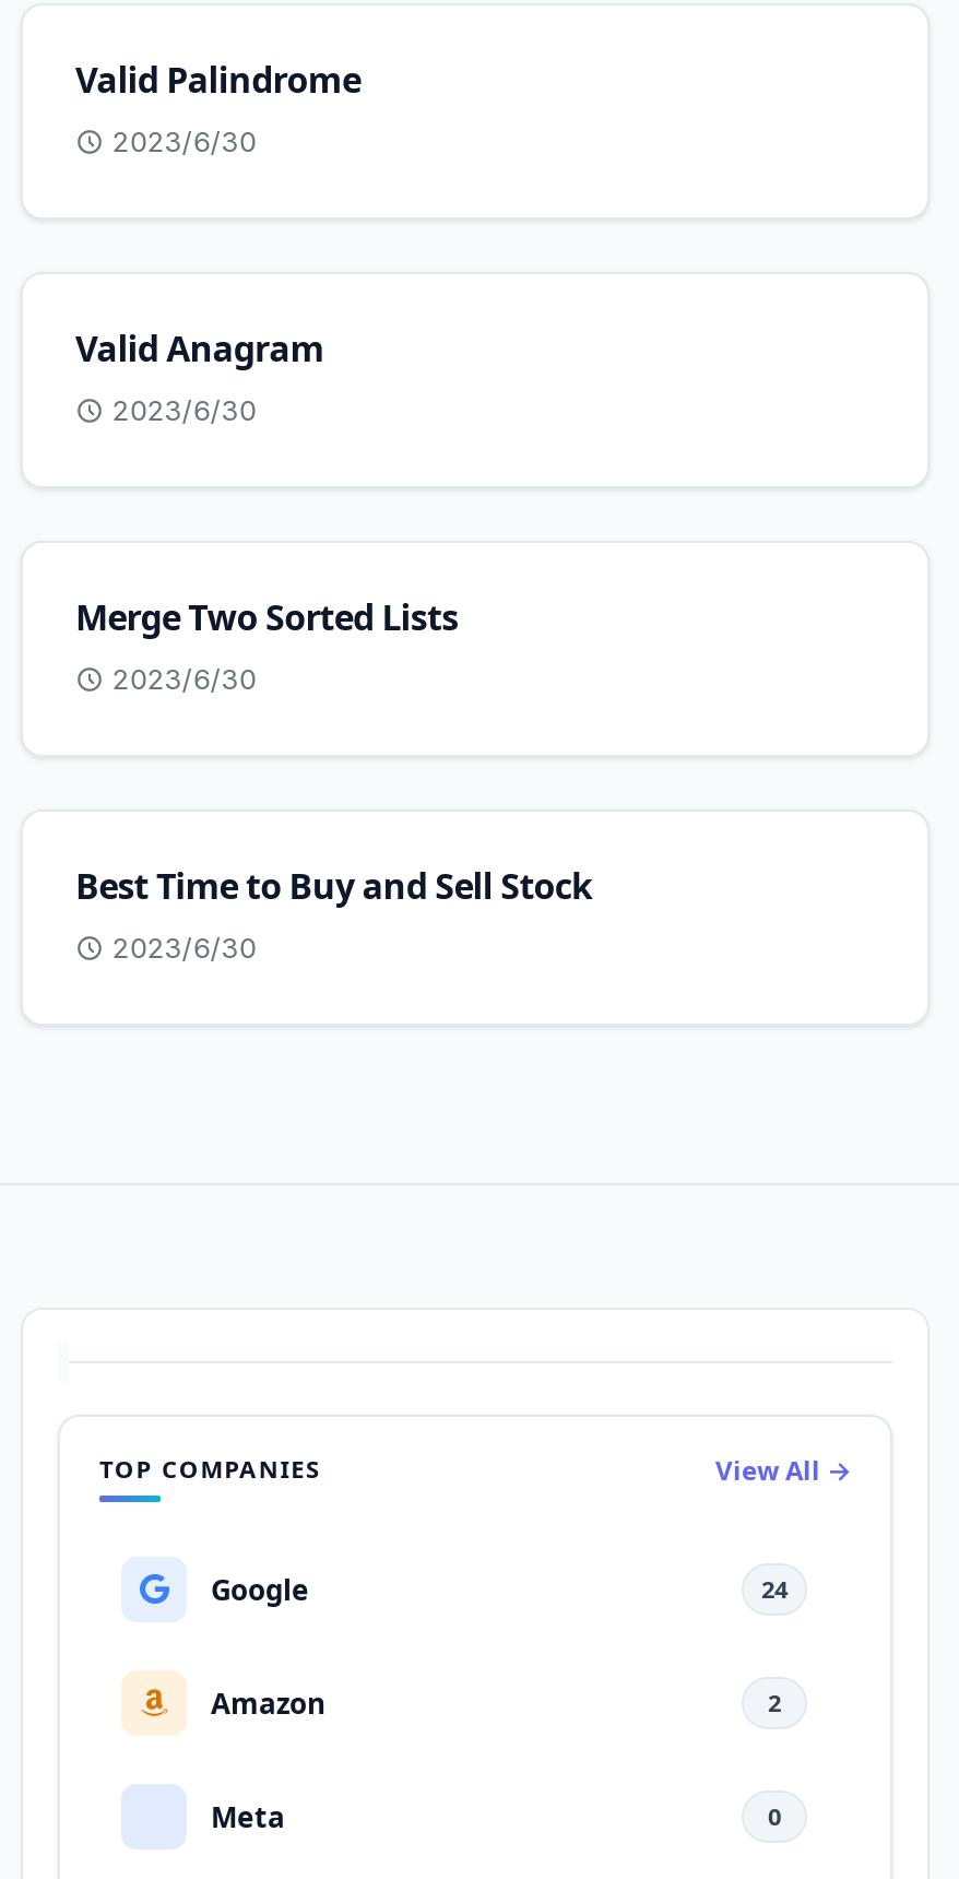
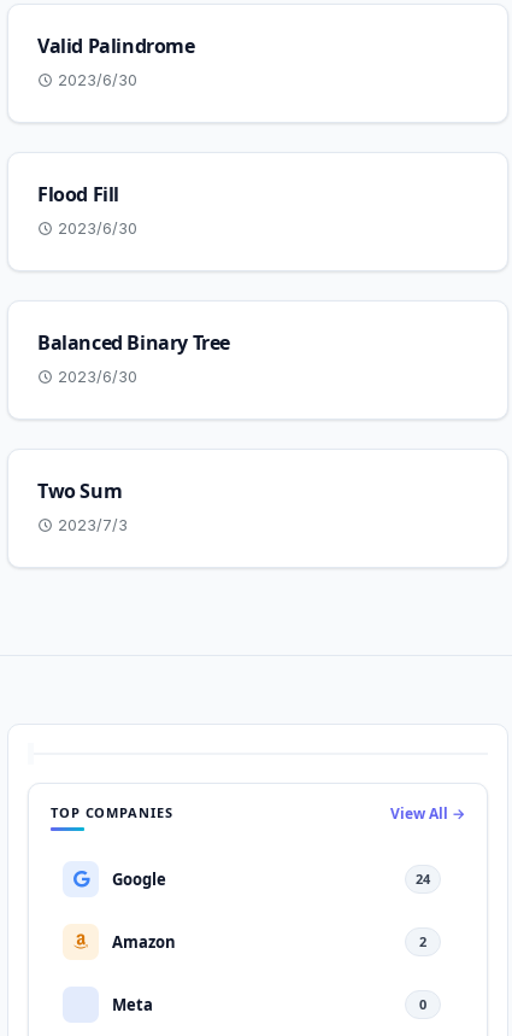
- Valid Anagram
+ Flood Fill

- Merge Two Sorted Lists
+ Balanced Binary Tree

- Best Time to Buy and Sell Stock
+ Two Sum

- 2023/6/30
+ 2023/7/3
